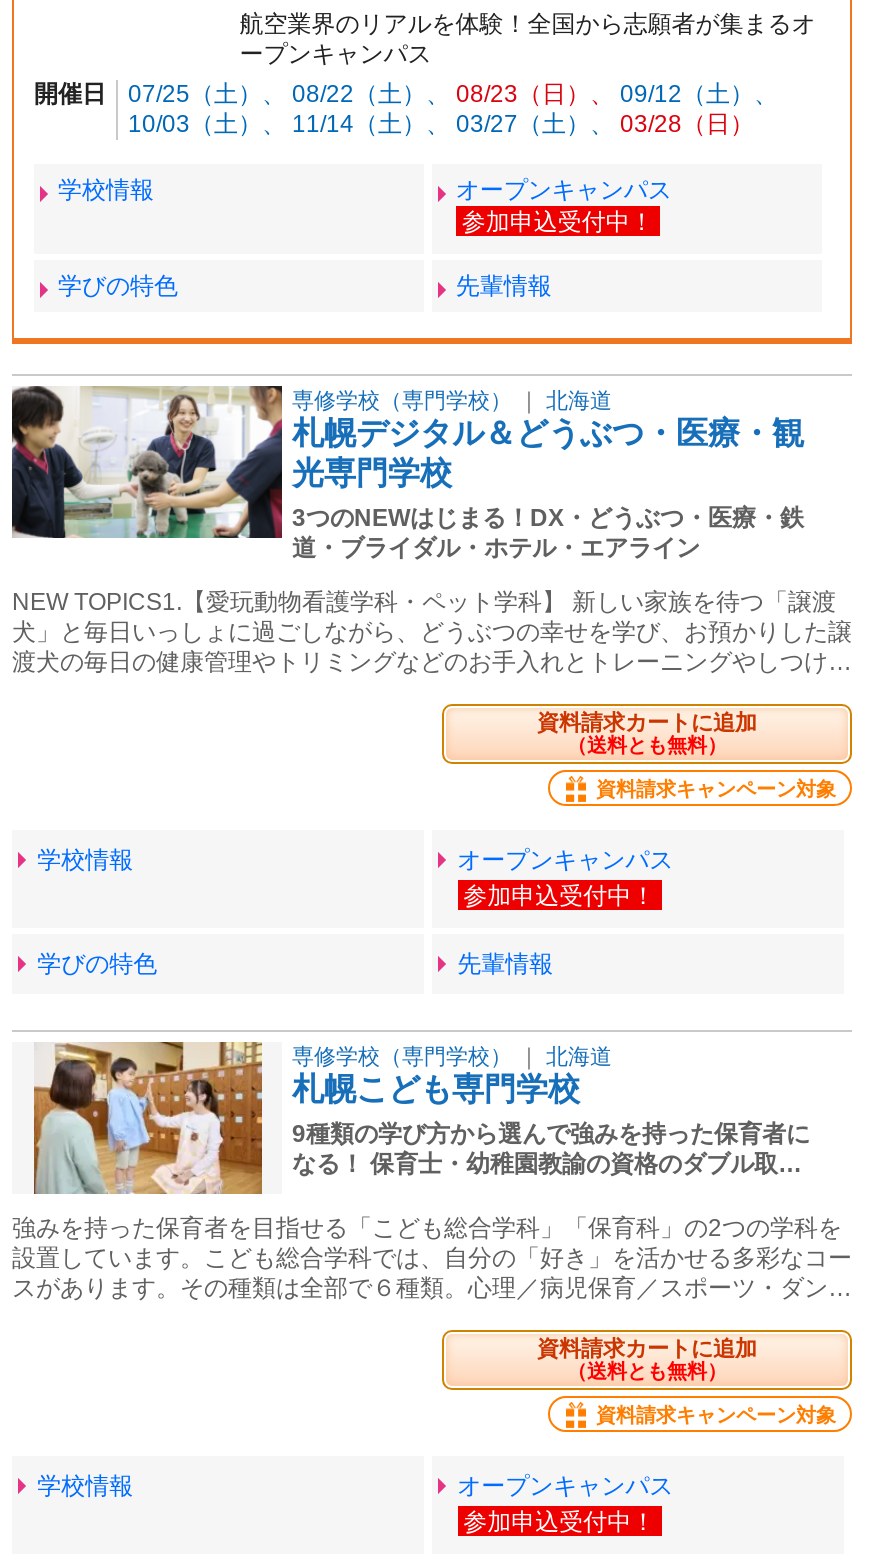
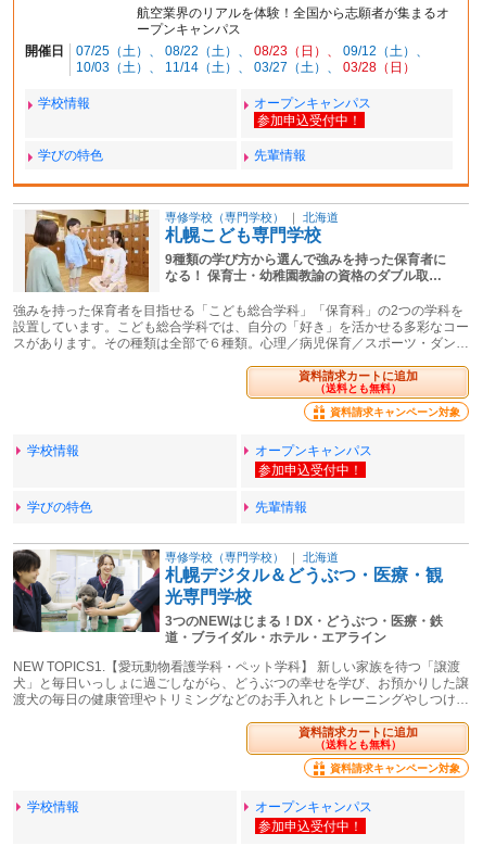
moved down: [image] | 札幌デジタル＆どうぶつ・医療・観 | 光専門学校 | 3つのNEWはじまる！DX・どうぶつ・医療・鉄 | 道・ブライダル・ホテル・エアライン

moved down: NEW TOPICS1.【愛玩動物看護学科・ペット学科】 新しい家族を待つ「譲渡 | 犬」と毎日いっしょに過ごしながら、どうぶつの幸せを学び、お預かりした譲 | 渡犬の毎日の健康管理やトリミングなどのお手入れとトレーニングやしつけ…

moved up: [image] | 札幌こども専門学校 | 9種類の学び方から選んで強みを持った保育者に | なる！ 保育士・幼稚園教諭の資格のダブル取…

moved up: 強みを持った保育者を目指せる「こども総合学科」「保育科」の2つの学科を | 設置しています。こども総合学科では、自分の「好き」を活かせる多彩なコー | スがあります。その種類は全部で６種類。心理／病児保育／スポーツ・ダン…
